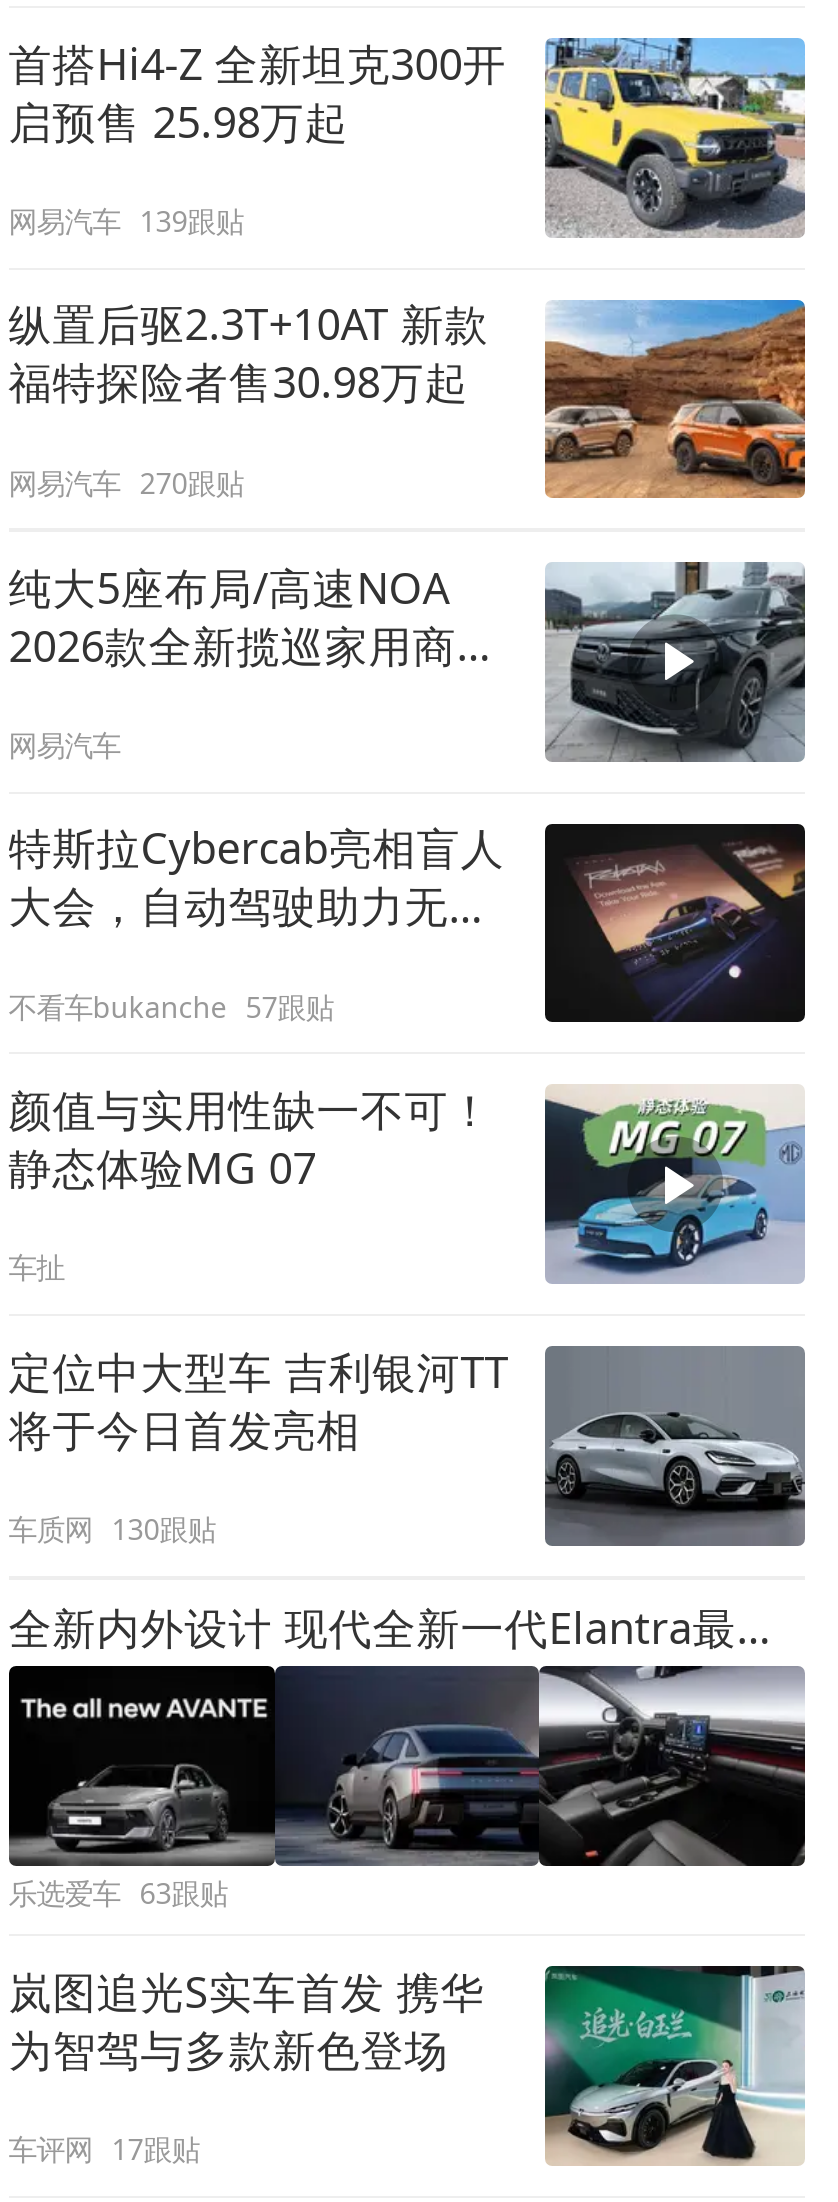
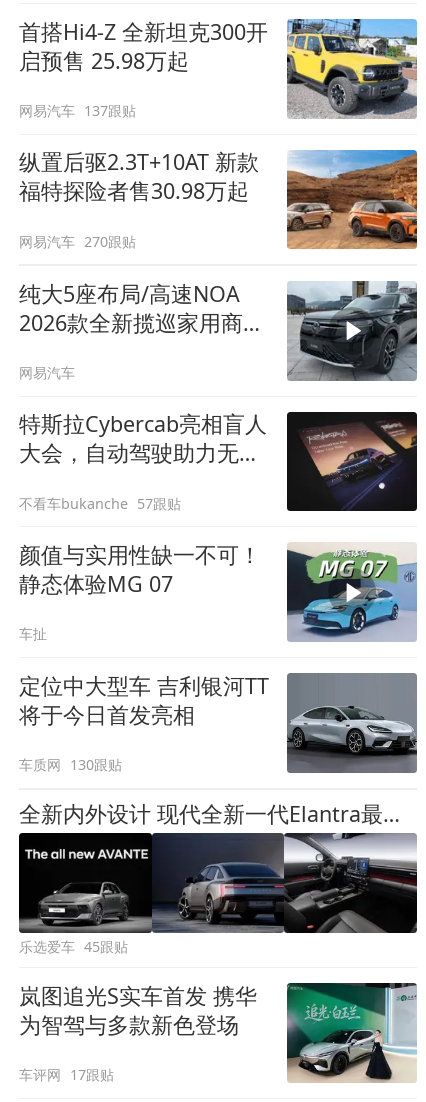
- 网易汽车 139跟贴
+ 网易汽车 137跟贴

- 乐选爱车 63跟贴
+ 乐选爱车 45跟贴
